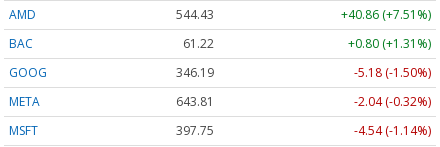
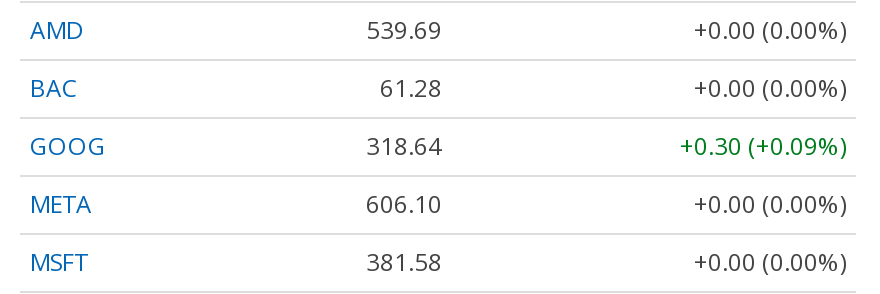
- 544.43
+ 539.69

- +40.86 (+7.51%)
+ +0.00 (0.00%)

- 61.22
+ 61.28

- +0.80 (+1.31%)
+ +0.00 (0.00%)

- 346.19
+ 318.64

- -5.18 (-1.50%)
+ +0.30 (+0.09%)

- 643.81
+ 606.10

- -2.04 (-0.32%)
+ +0.00 (0.00%)

- 397.75
+ 381.58

- -4.54 (-1.14%)
+ +0.00 (0.00%)
